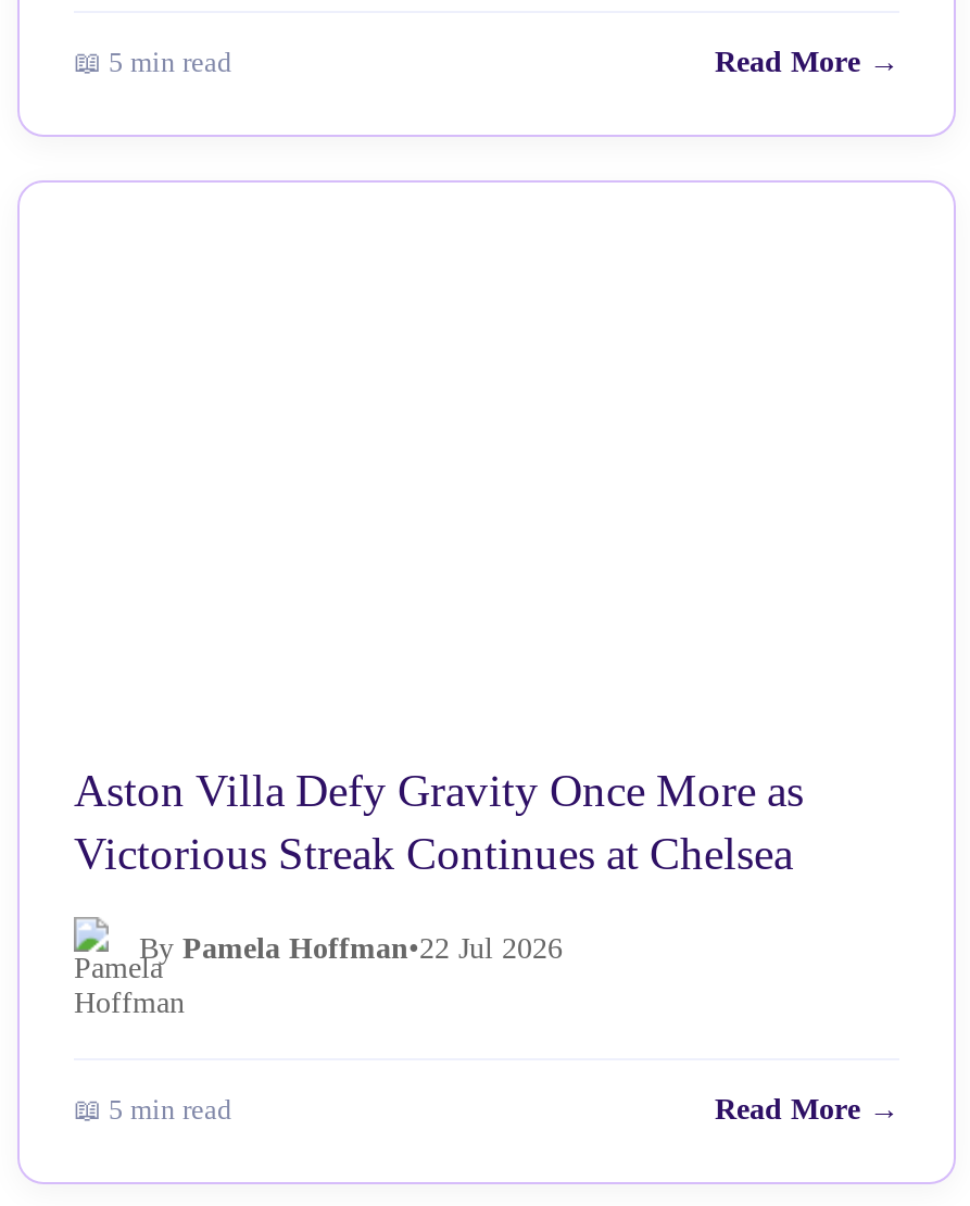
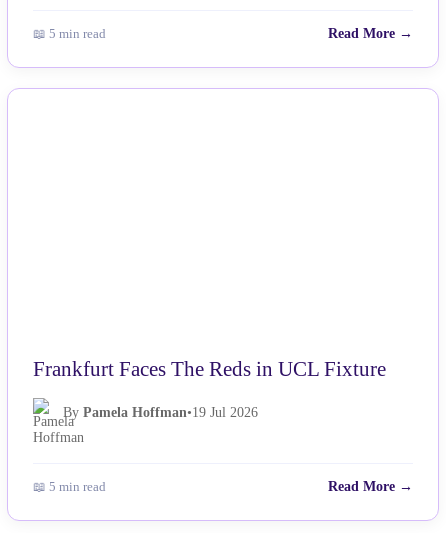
- Aston Villa Defy Gravity Once More as
- Victorious Streak Continues at Chelsea
+ Frankfurt Faces The Reds in UCL Fixture

- By Pamela Hoffman•22 Jul 2026
+ By Pamela Hoffman•19 Jul 2026
